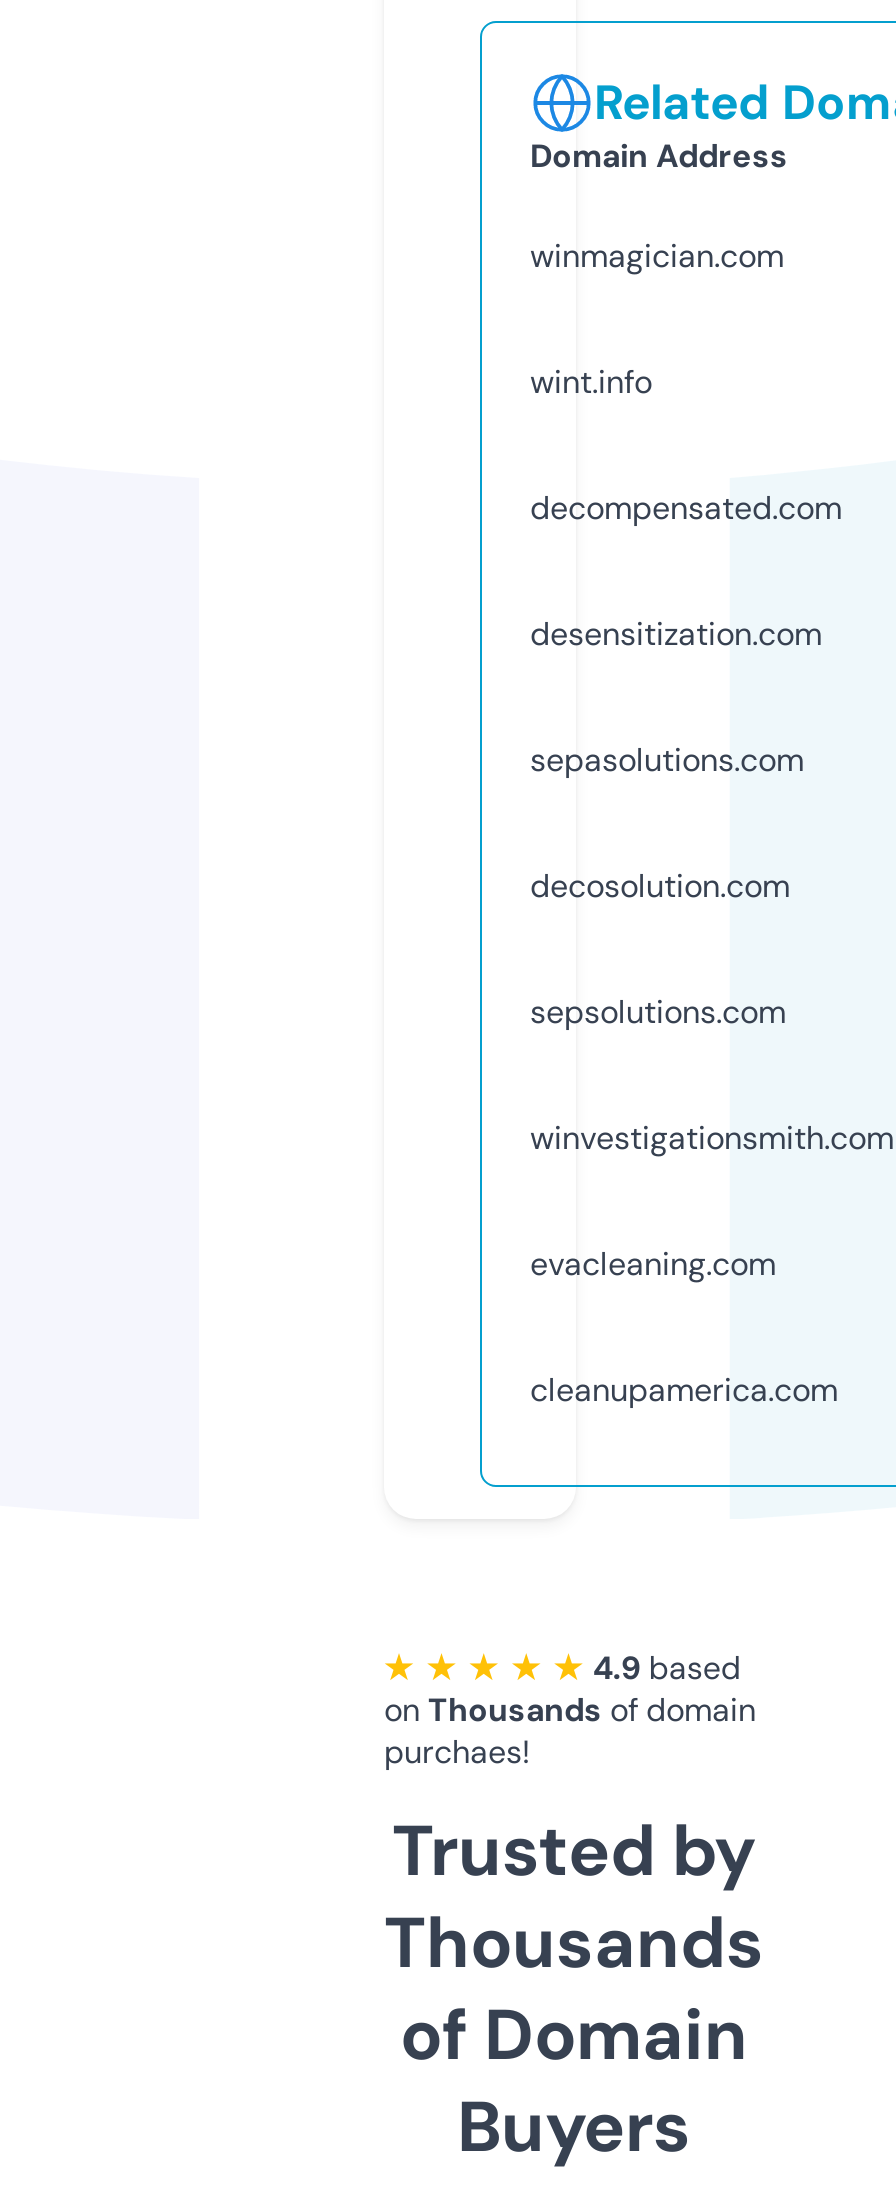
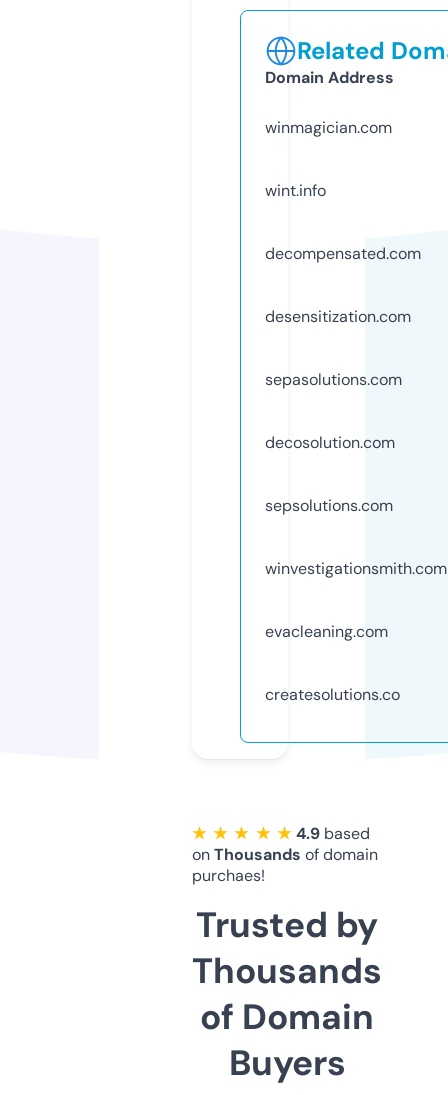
- cleanupamerica.com
+ createsolutions.co
